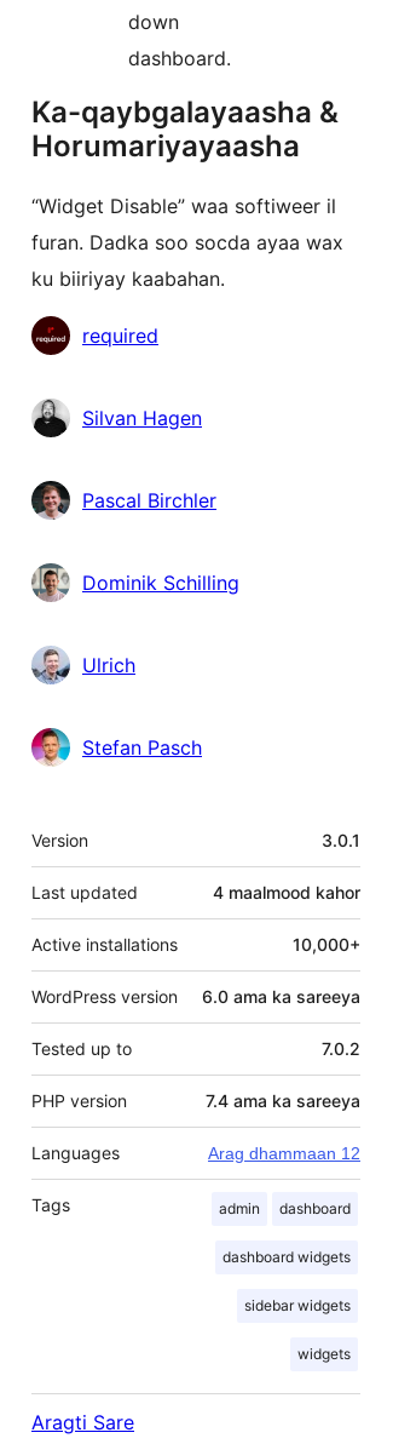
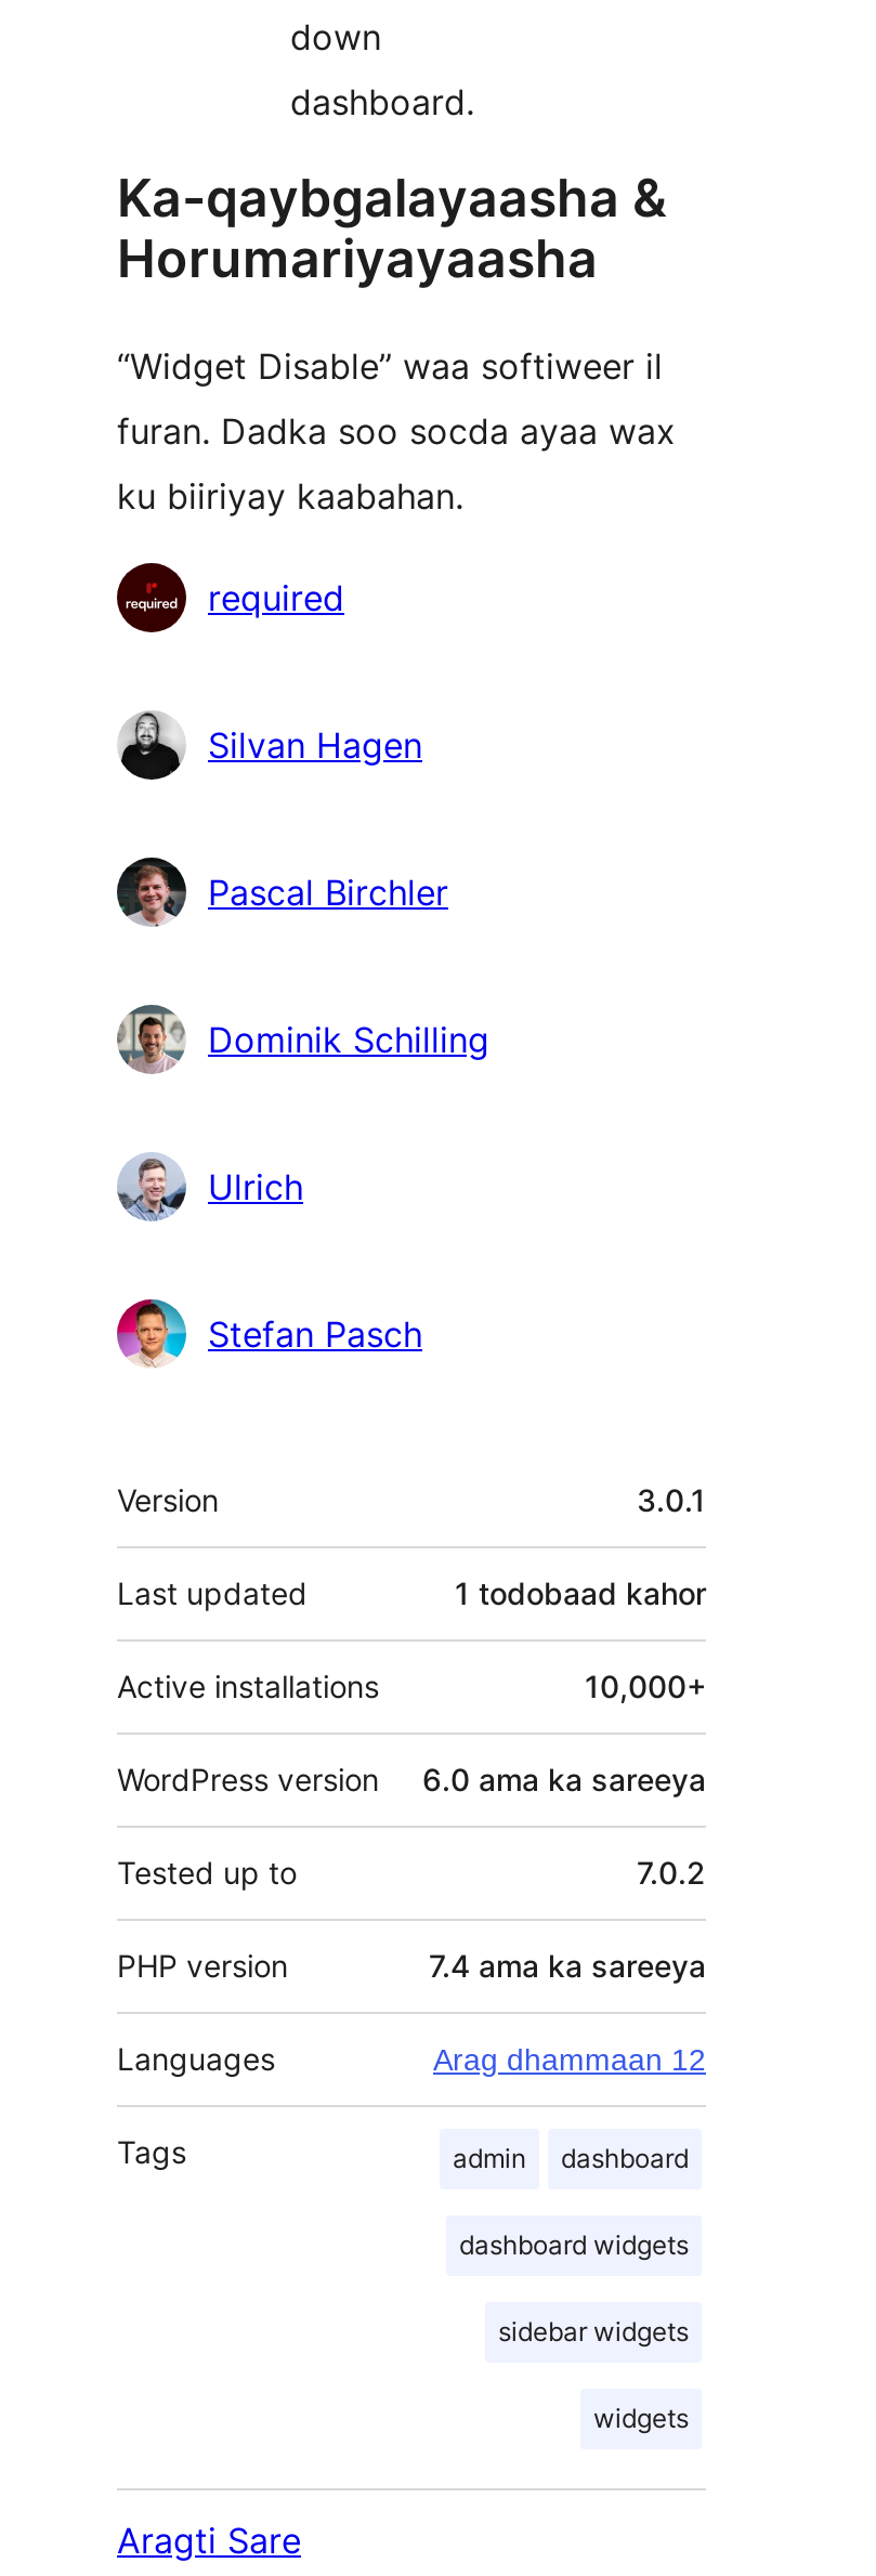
- 4 maalmood kahor
+ 1 todobaad kahor
